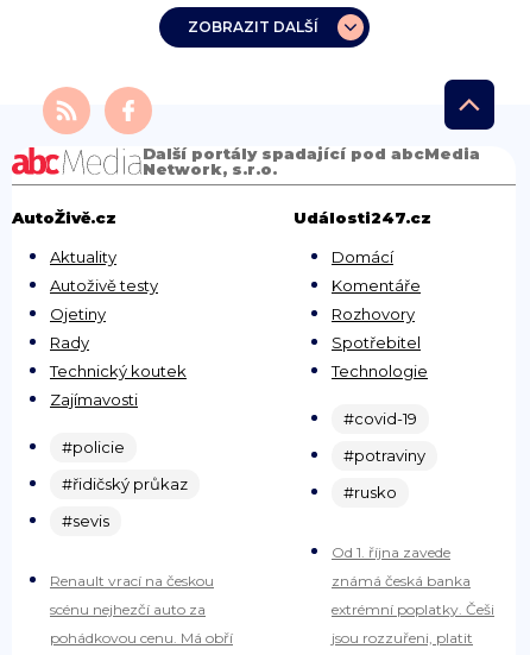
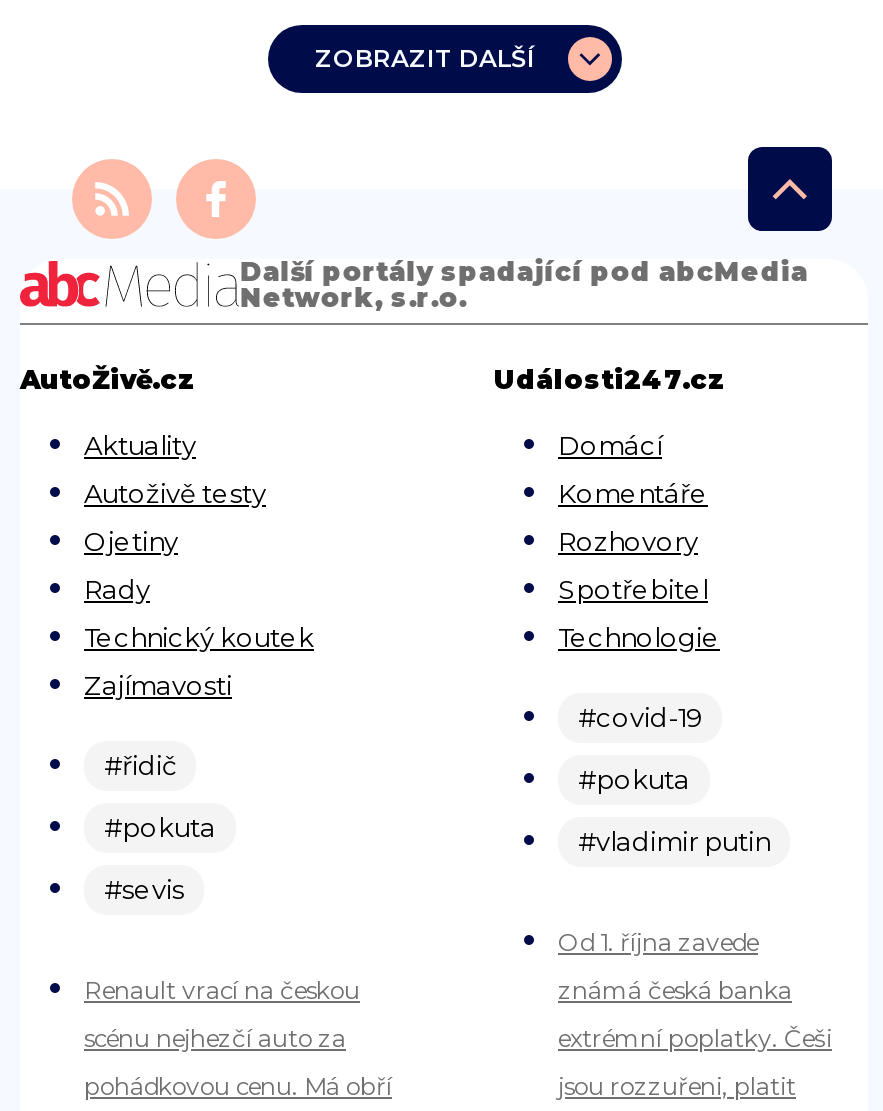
- #policie
+ #řidič

- #potraviny
+ #pokuta

- #řidičský průkaz
+ #pokuta

- #rusko
+ #vladimir putin
